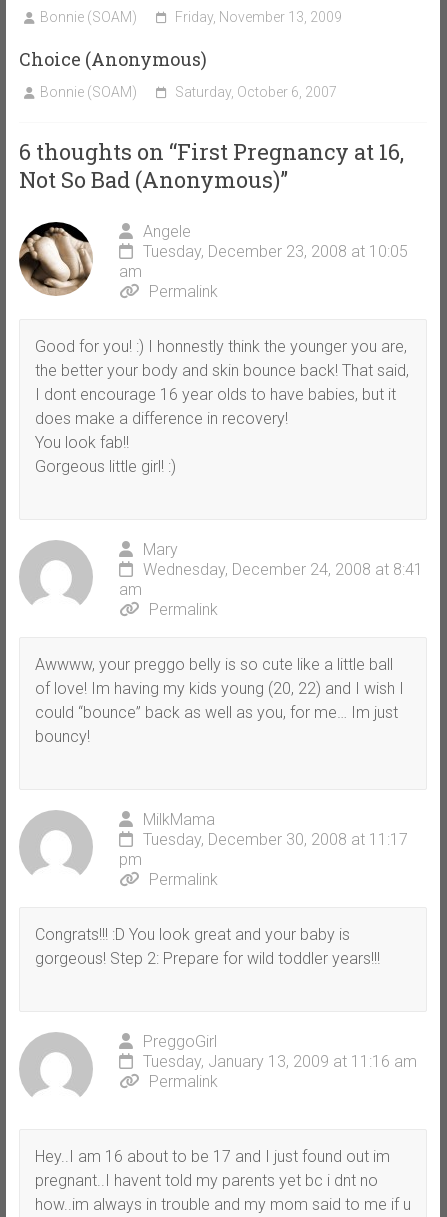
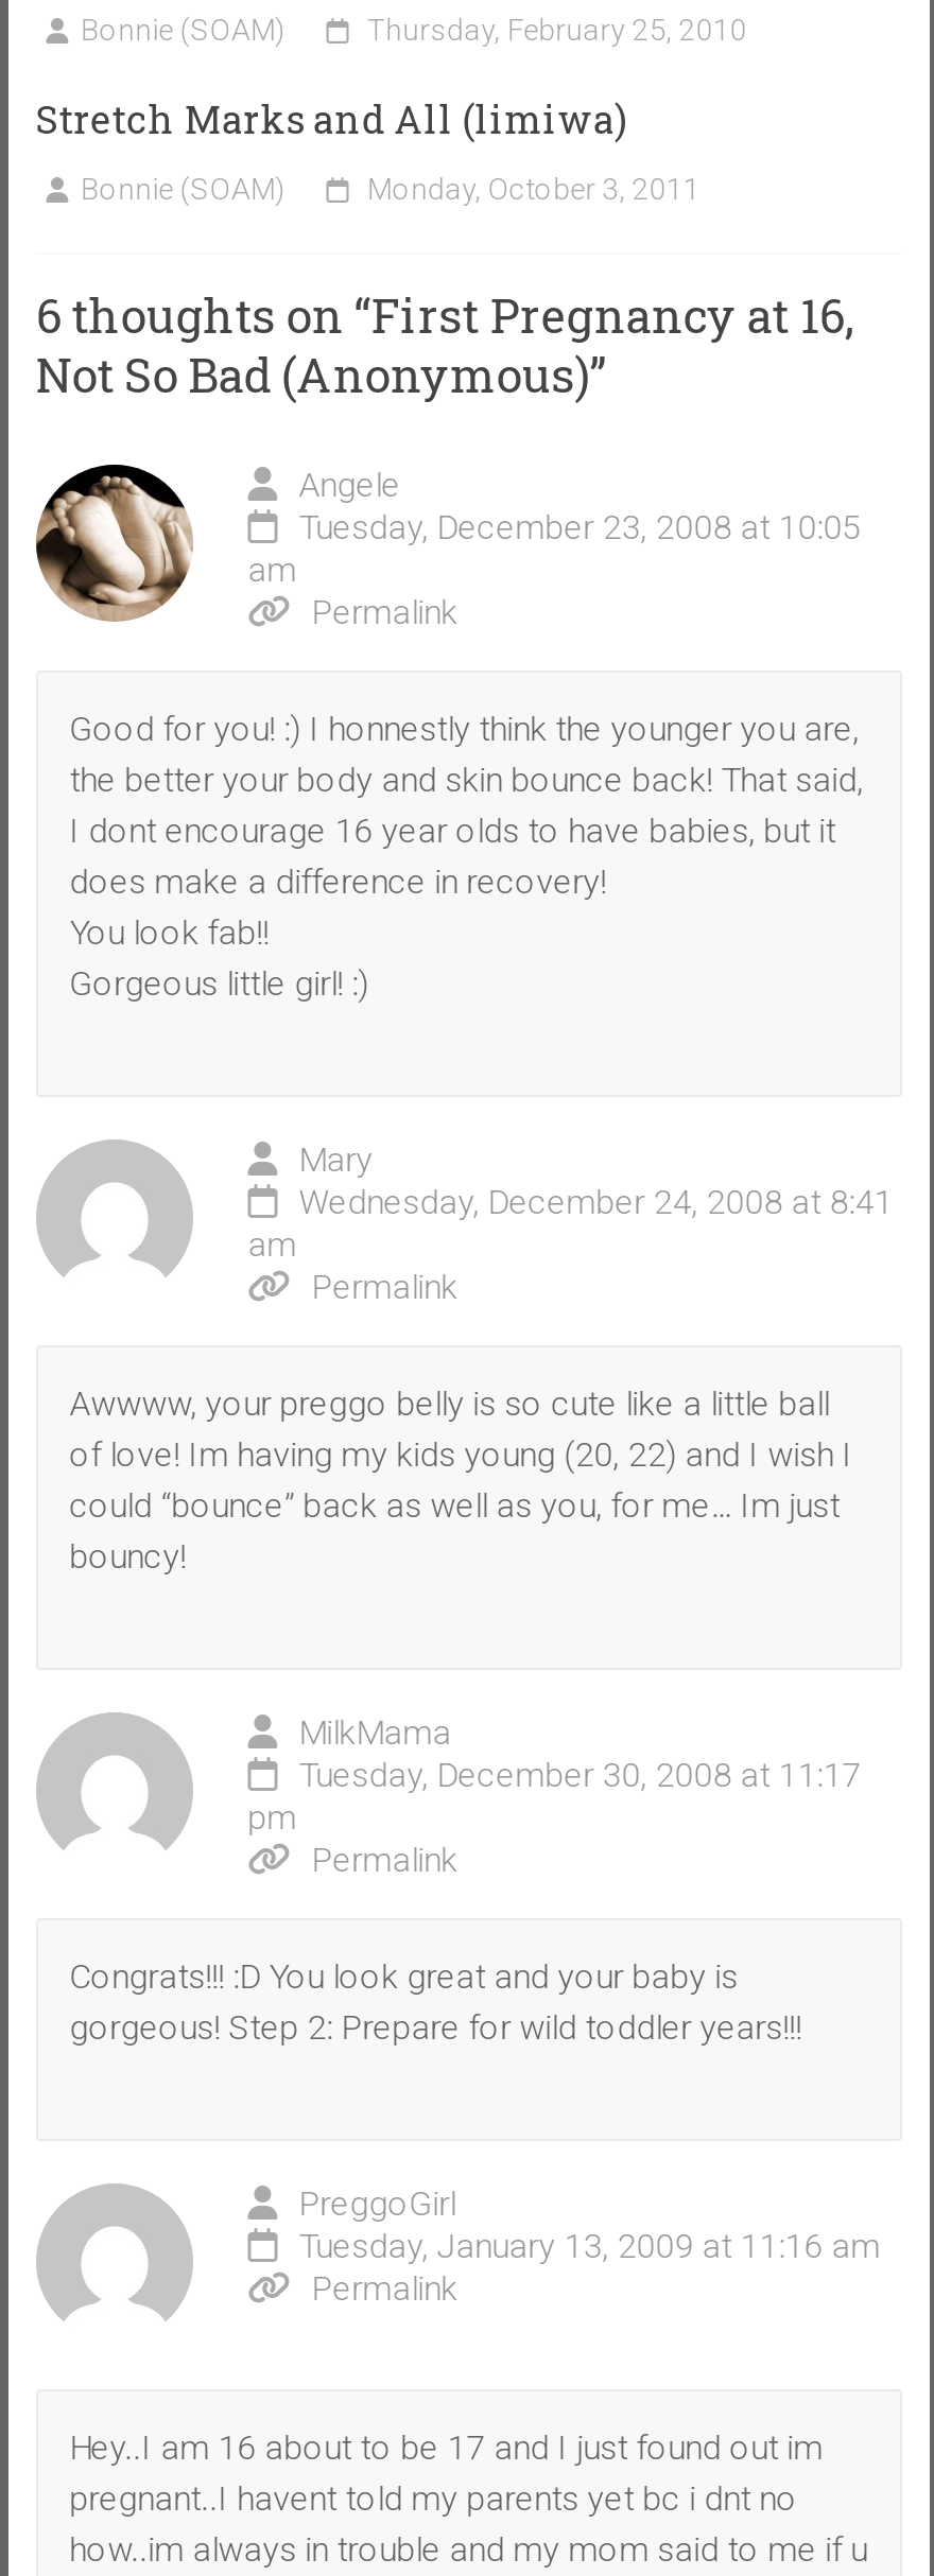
- Friday, November 13, 2009
+ Thursday, February 25, 2010

- Choice (Anonymous)
+ Stretch Marks and All (limiwa)

- Saturday, October 6, 2007
+ Monday, October 3, 2011
